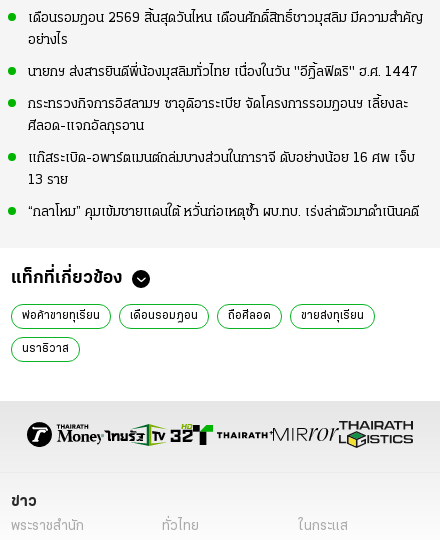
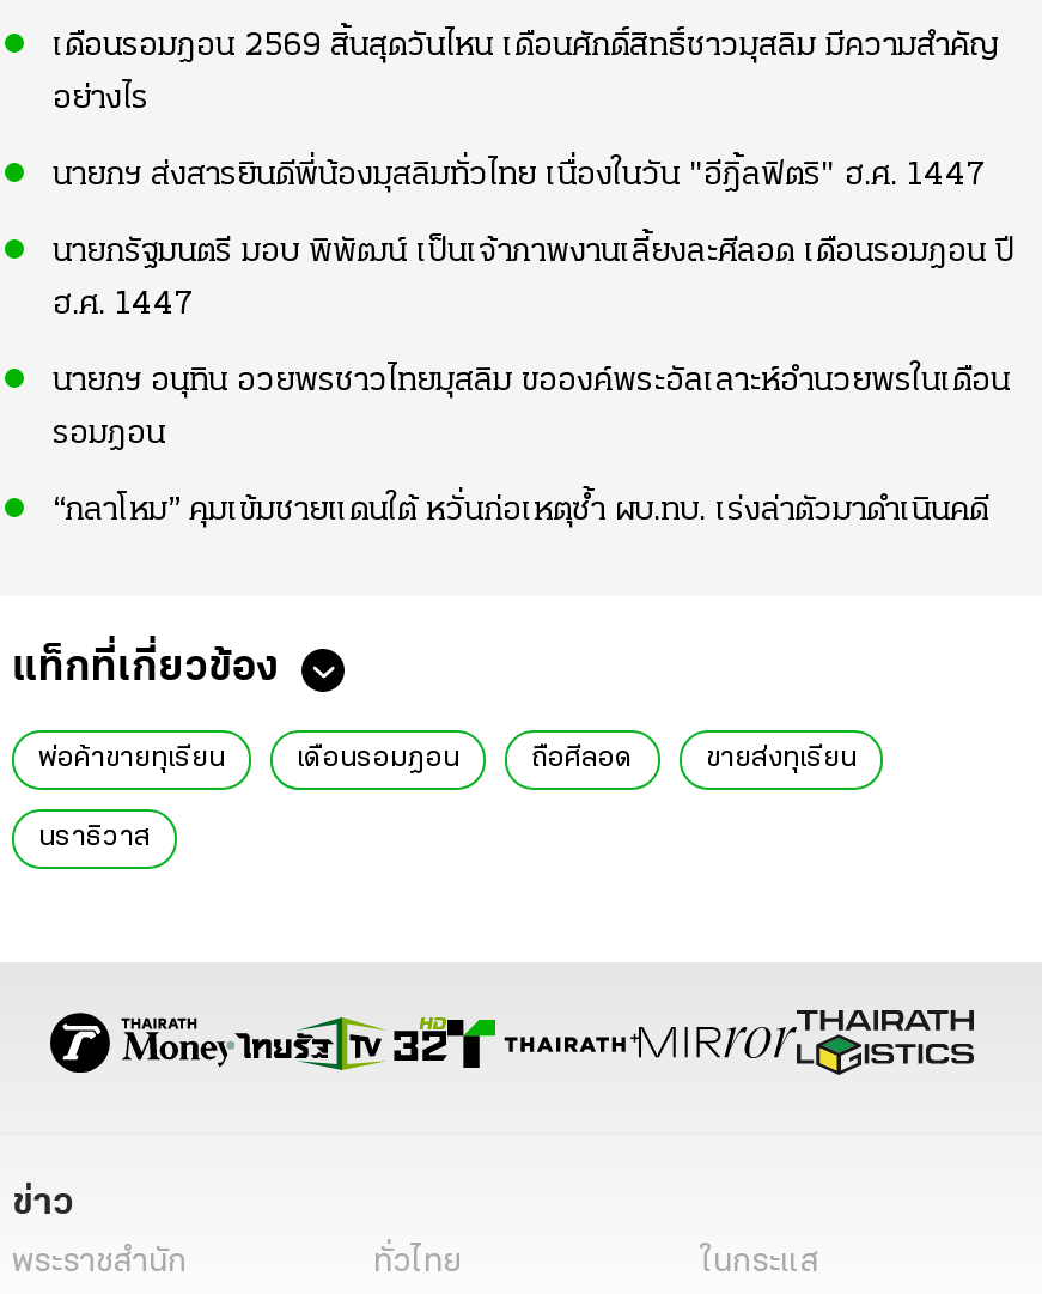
- กระทรวงกิจการอิสลามฯ ซาอุดิอาระเบีย จัดโครงการรอมฎอนฯ เลี้ยงละ
+ นายกรัฐมนตรี มอบ พิพัฒน์ เป็นเจ้าภาพงานเลี้ยงละศีลอด เดือนรอมฎอน ปี

- ศีลอด-แจกอัลกุรอาน
+ ฮ.ศ. 1447

- แก๊สระเบิด-อพาร์ตเมนต์ถล่มบางส่วนในการาจี ดับอย่างน้อย 16 ศพ เจ็บ
+ นายกฯ อนุทิน อวยพรชาวไทยมุสลิม ขอองค์พระอัลเลาะห์อำนวยพรในเดือน

- 13 ราย
+ รอมฎอน
